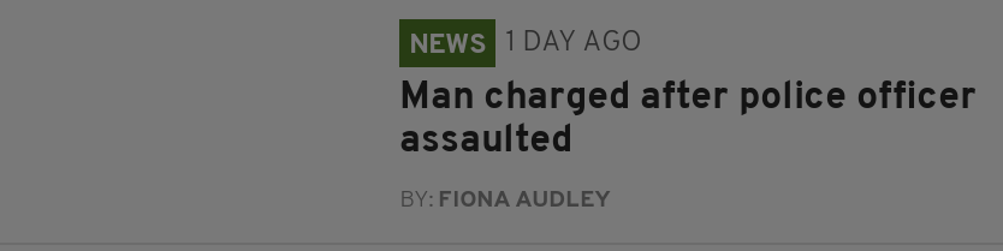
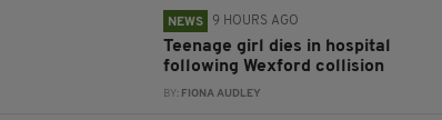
- NEWS 1 DAY AGO
+ NEWS 9 HOURS AGO

- Man charged after police officer
- assaulted
+ Teenage girl dies in hospital
+ following Wexford collision
